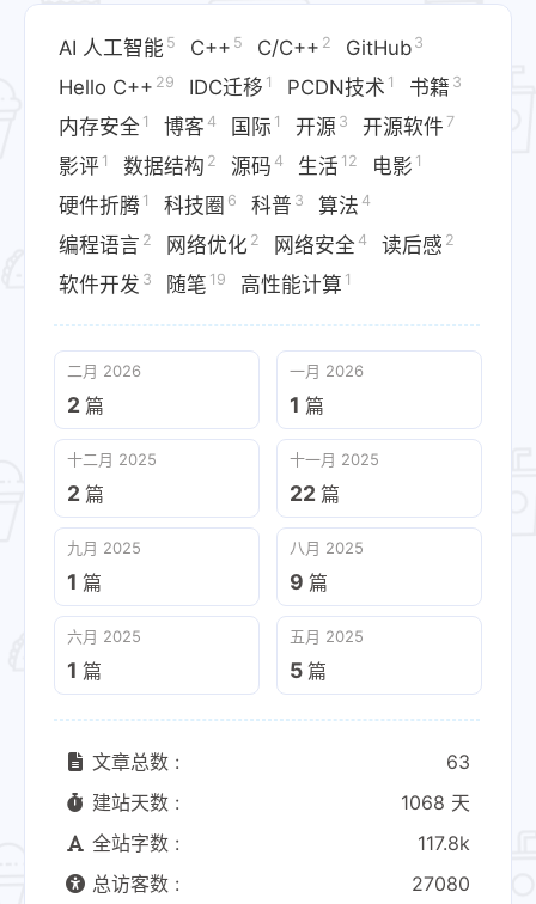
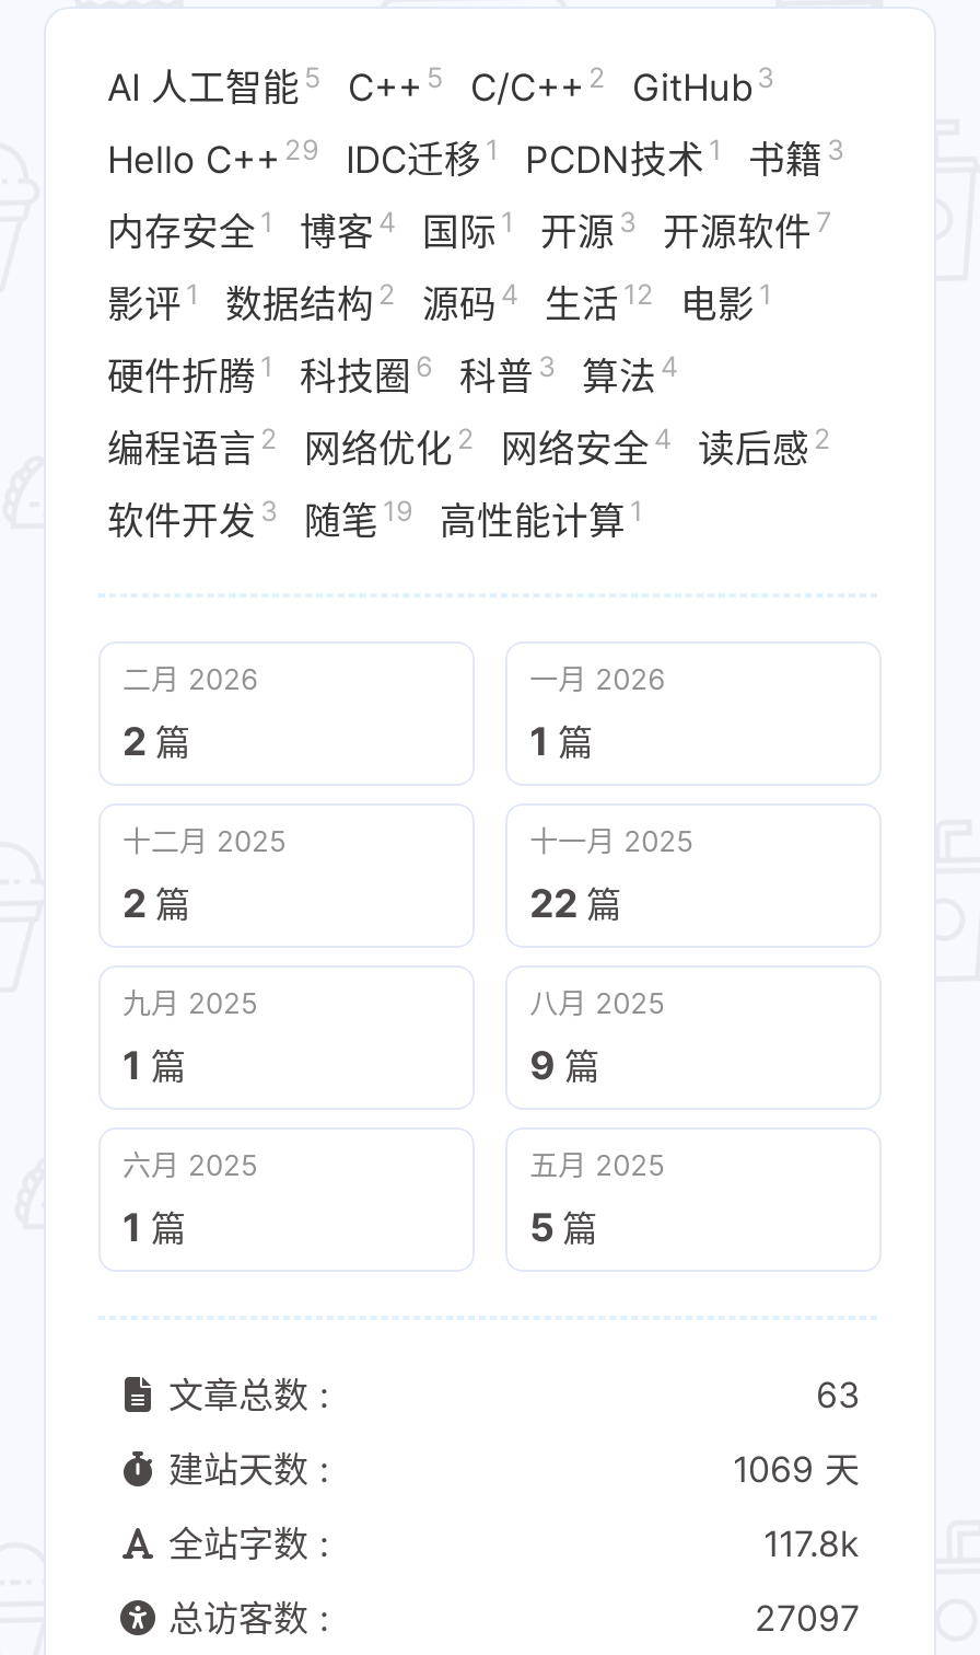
- 1068 天
+ 1069 天

- 27080
+ 27097
